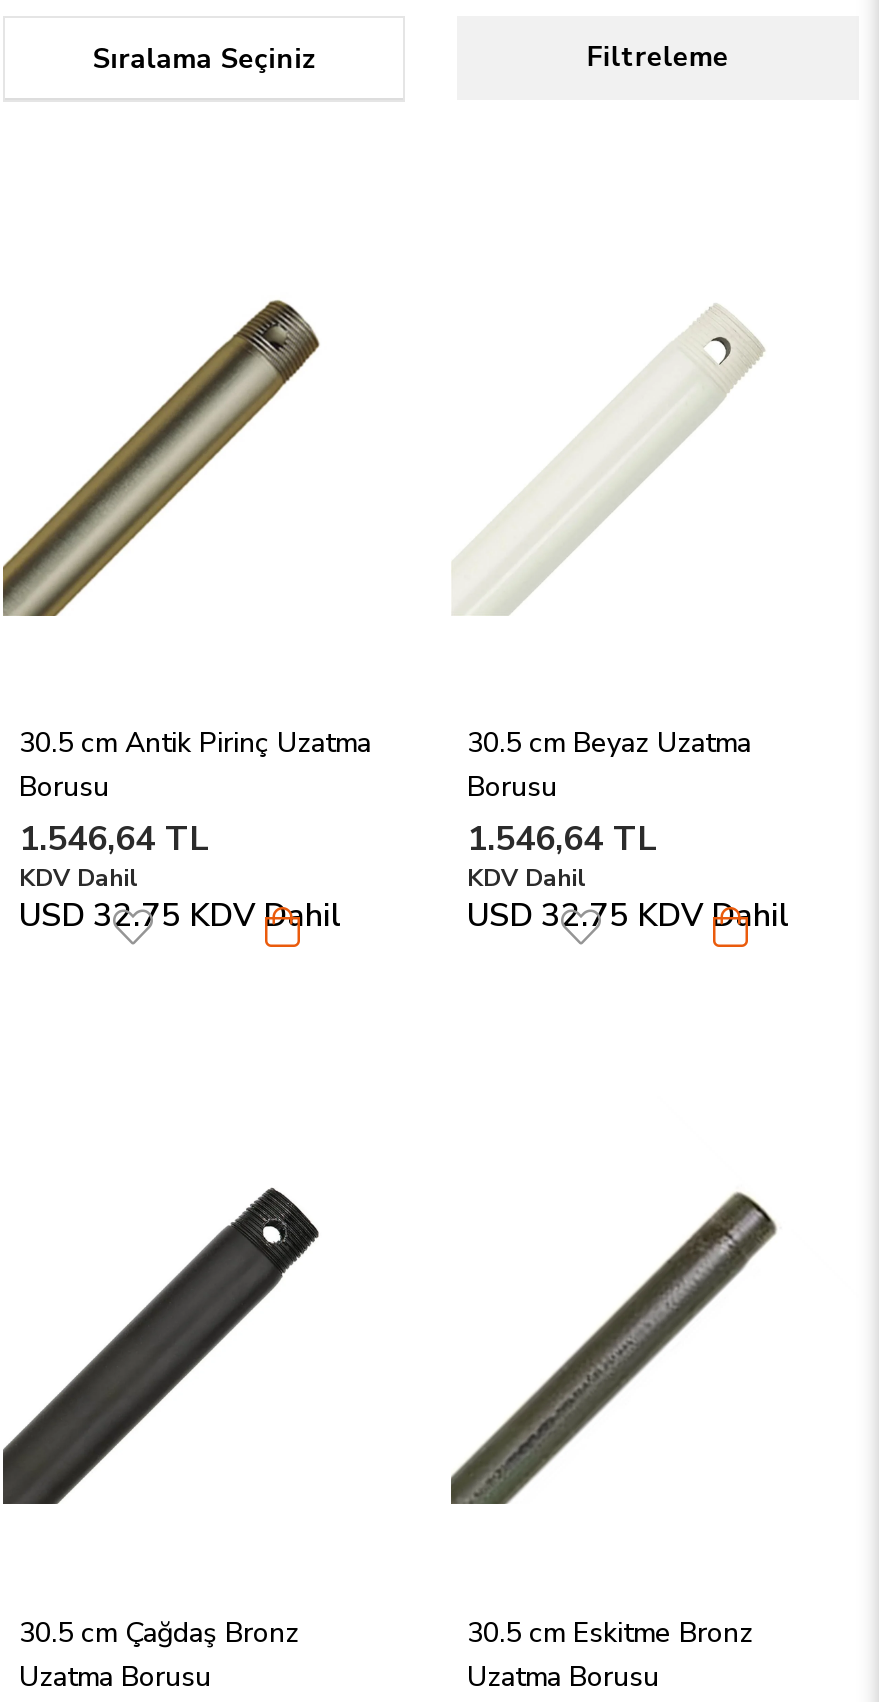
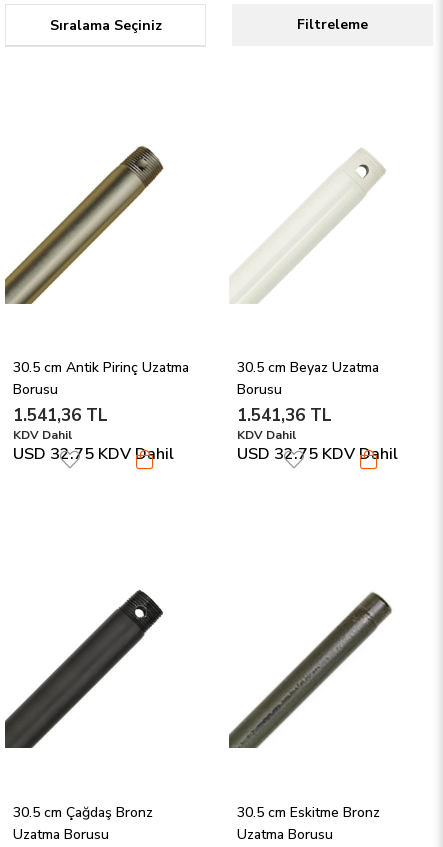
- 1.546,64 TL
+ 1.541,36 TL

- 1.546,64 TL
+ 1.541,36 TL
